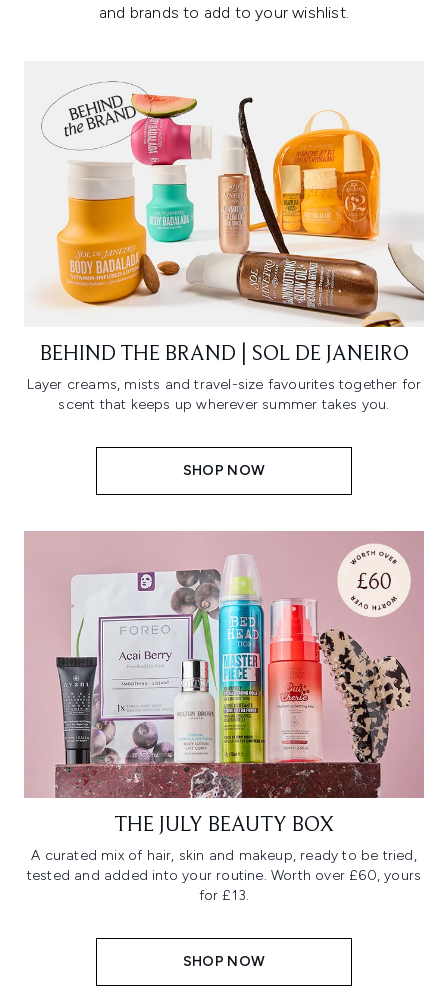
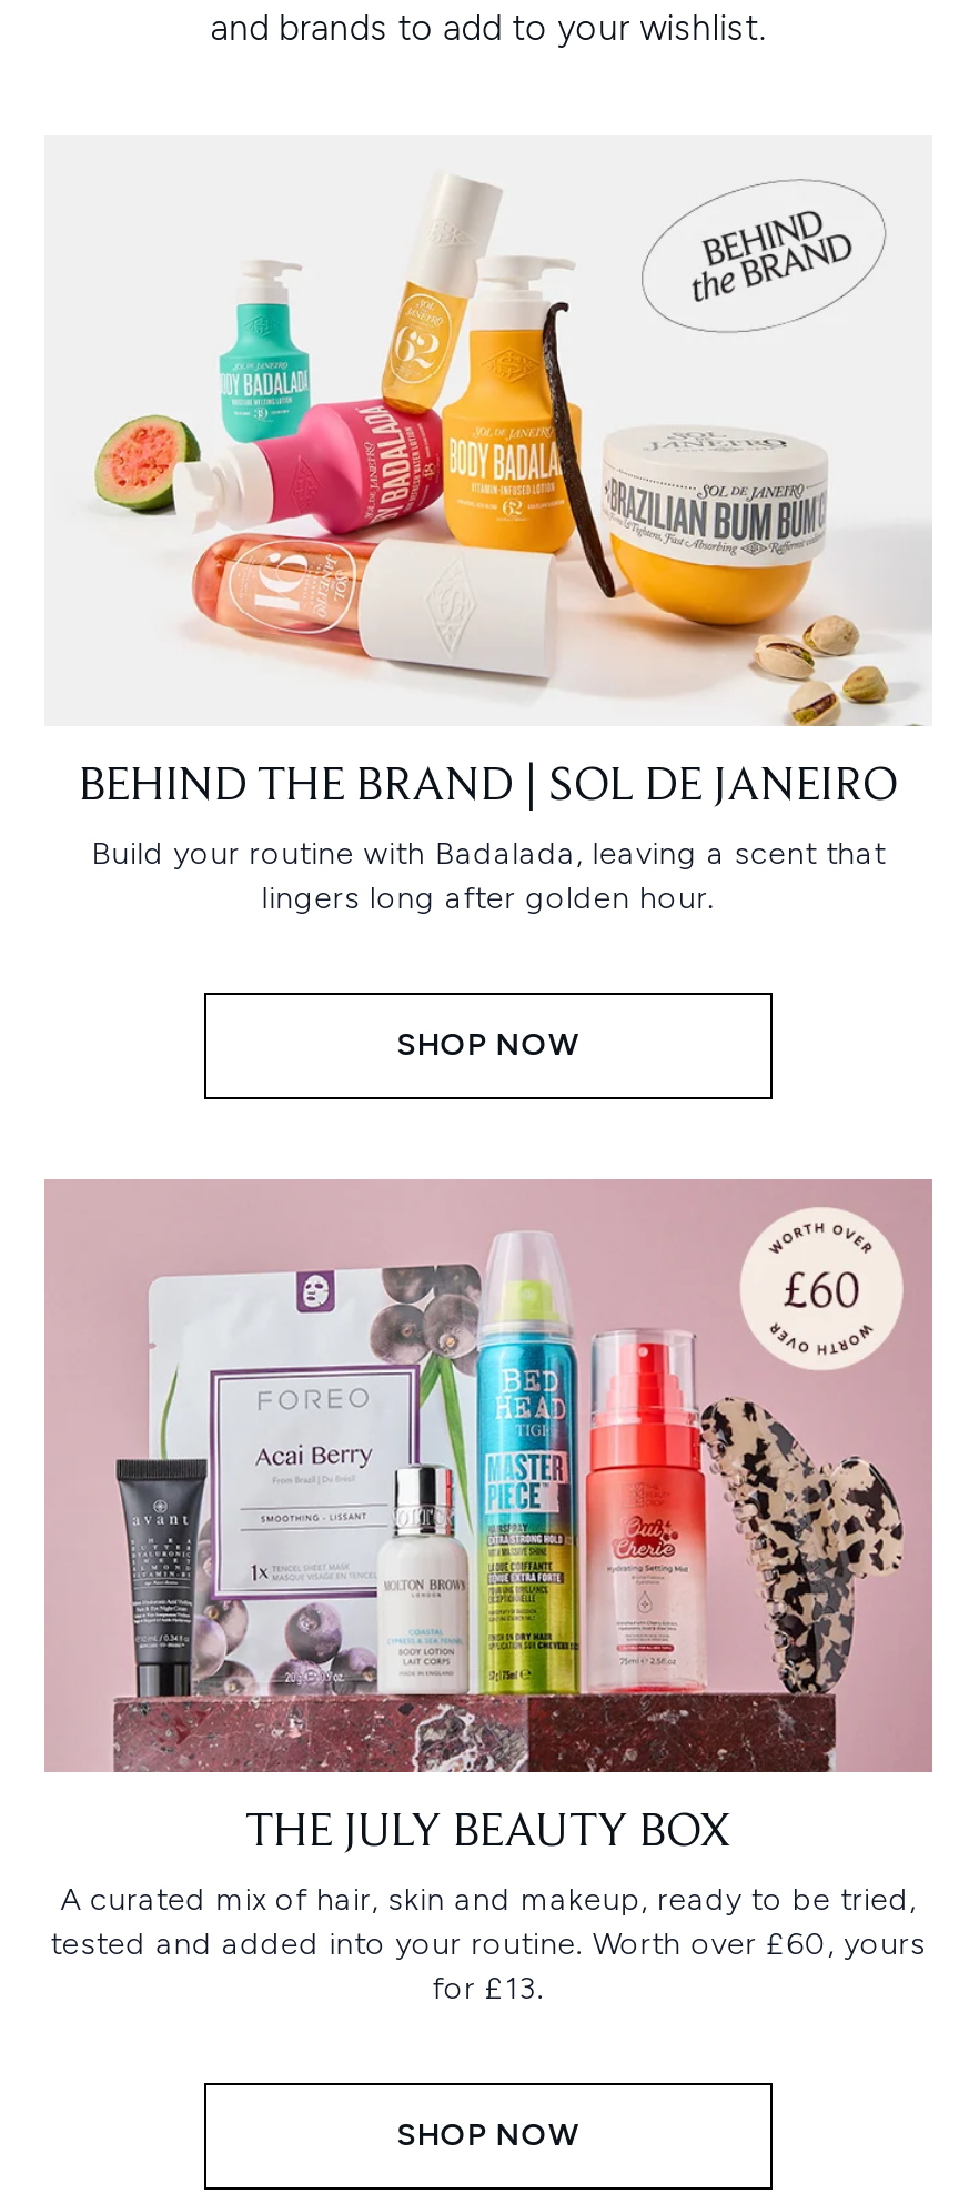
- [image]
+ [image]

- Layer creams, mists and travel-size favourites together for
- scent that keeps up wherever summer takes you.
+ Build your routine with Badalada, leaving a scent that
+ lingers long after golden hour.
